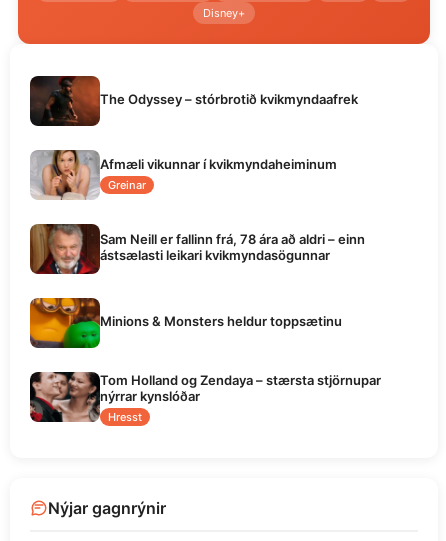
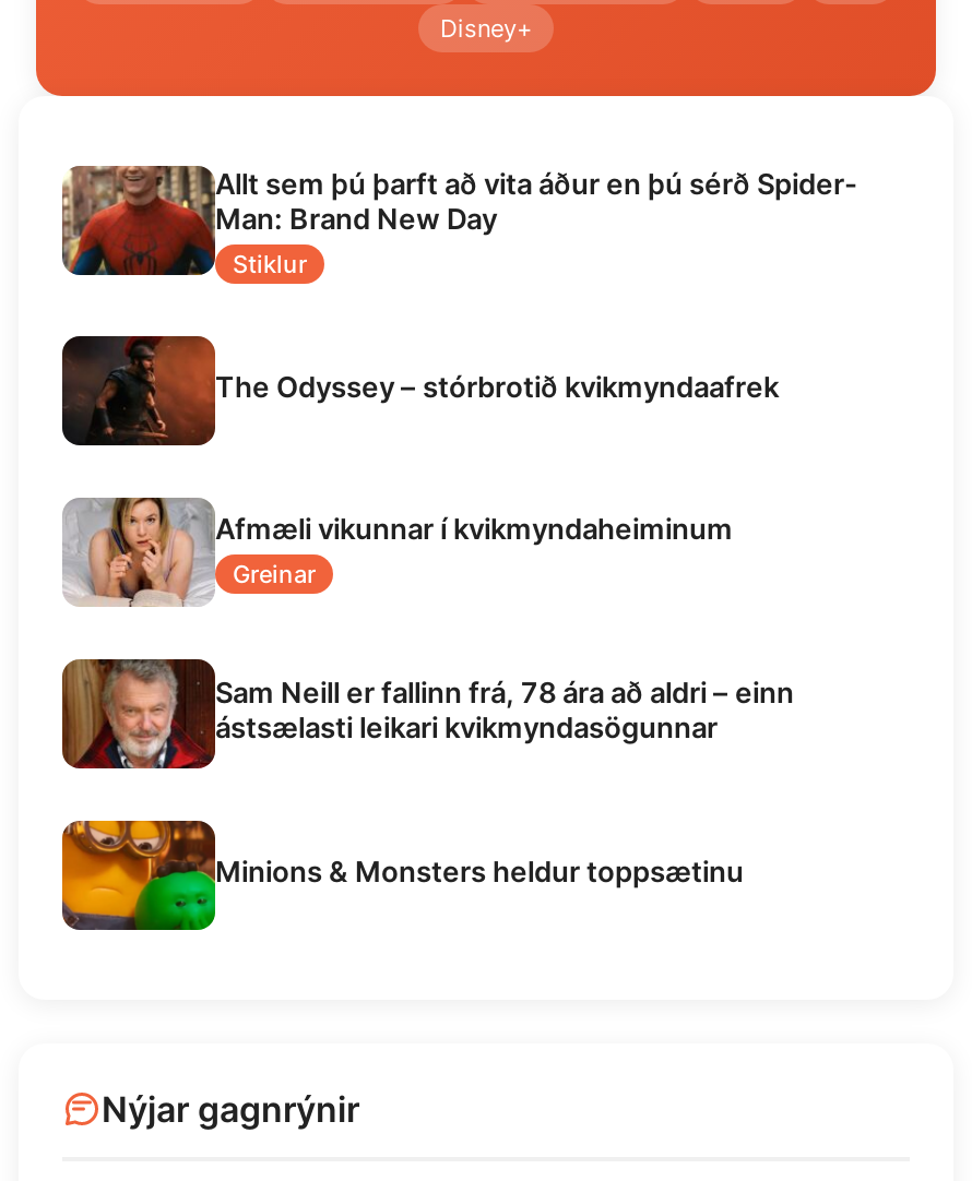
+ [image]
+ Allt sem þú þarft að vita áður en þú sérð Spider-
+ Man: Brand New Day
+ Stiklur

moved down: [image] | The Odyssey – stórbrotið kvikmyndaafrek | Afmæli vikunnar í kvikmyndaheiminum | Greinar | Sam Neill er fallinn frá, 78 ára að aldri – einn | ástsælasti leikari kvikmyndasögunnar | Minions & Monsters heldur toppsætinu

- [image]
- Tom Holland og Zendaya – stærsta stjörnupar
- nýrrar kynslóðar
- Hresst
